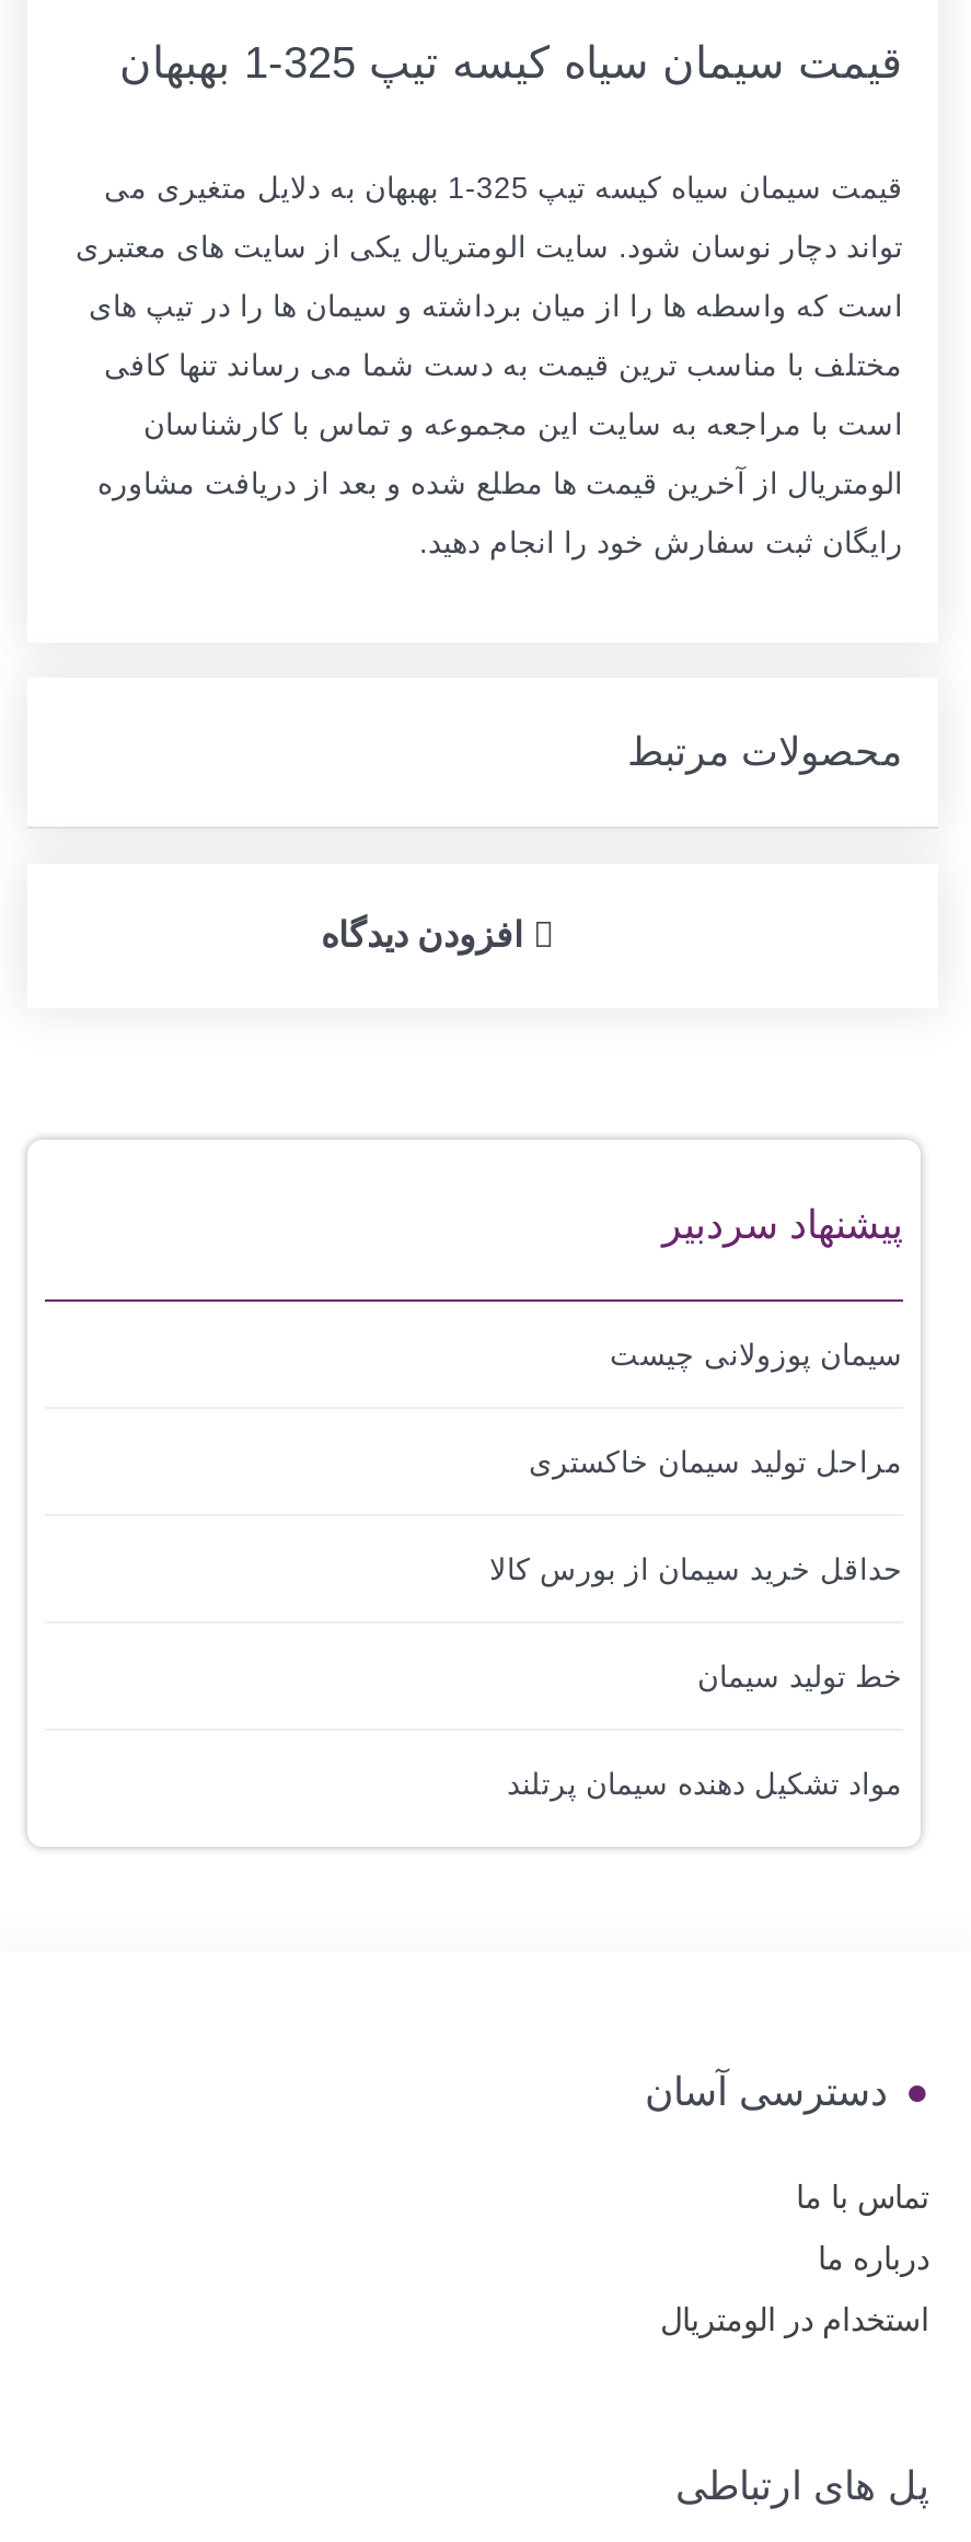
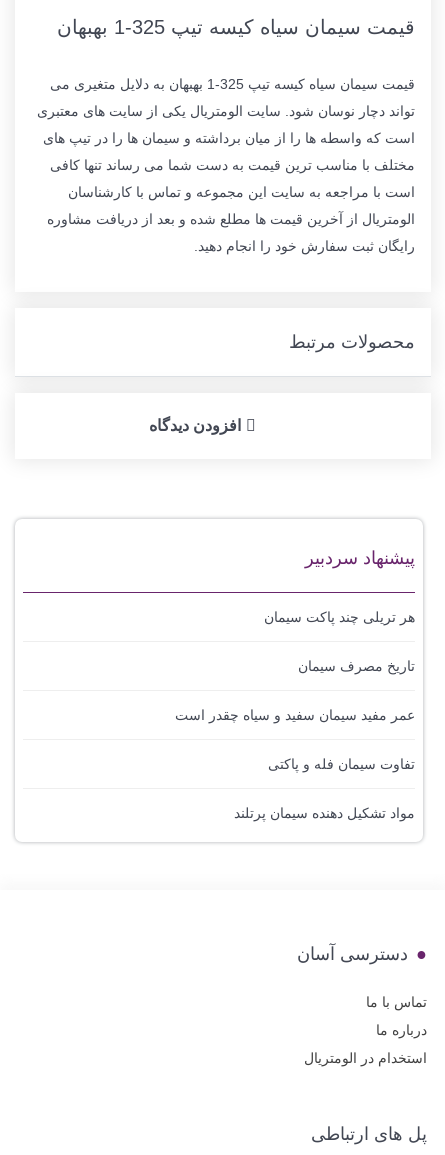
- سیمان پوزولانی چیست
+ هر تریلی چند پاکت سیمان

- مراحل تولید سیمان خاکستری
+ تاریخ مصرف سیمان

- حداقل خرید سیمان از بورس کالا
+ عمر مفید سیمان سفید و سیاه چقدر است

- خط تولید سیمان
+ تفاوت سیمان فله و پاکتی
